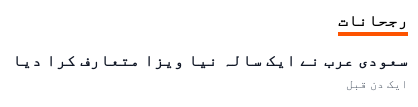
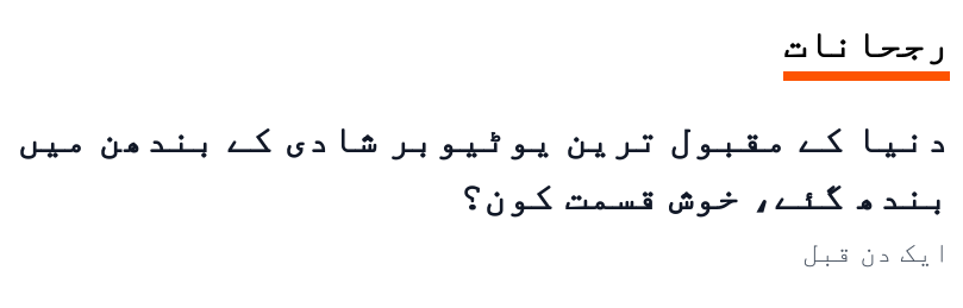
- سعودی عرب نے ایک سالہ نیا ویزا متعارف کرا دیا
+ دنیا کے مقبول ترین یوٹیوبر شادی کے بندھن میں
+ بندھ گئے، خوش قسمت کون؟
